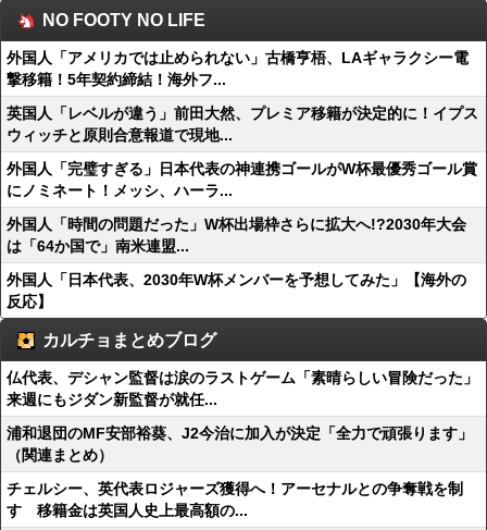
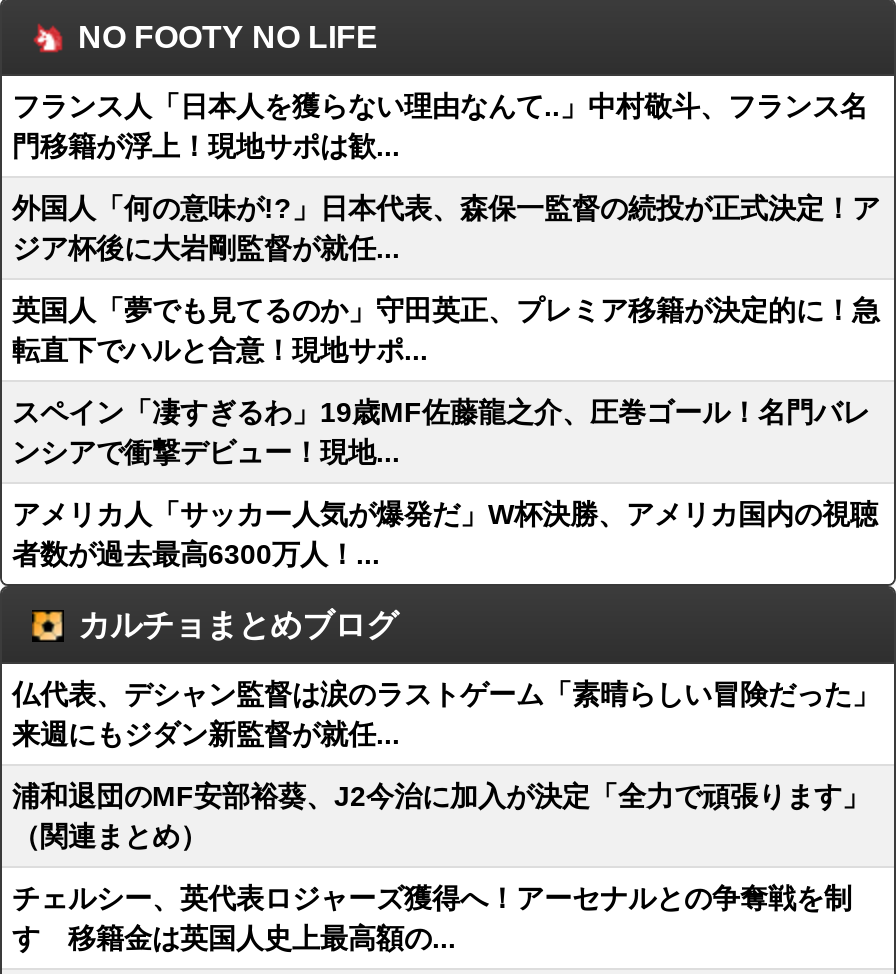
- 外国人「アメリカでは止められない」古橋亨梧、LAギャラクシー電
- 撃移籍！5年契約締結！海外フ...
+ フランス人「日本人を獲らない理由なんて..」中村敬斗、フランス名
+ 門移籍が浮上！現地サポは歓...

- 英国人「レベルが違う」前田大然、プレミア移籍が決定的に！イプス
- ウィッチと原則合意報道で現地...
+ 外国人「何の意味が!?」日本代表、森保一監督の続投が正式決定！ア
+ ジア杯後に大岩剛監督が就任...

- 外国人「完璧すぎる」日本代表の神連携ゴールがW杯最優秀ゴール賞
- にノミネート！メッシ、ハーラ...
+ 英国人「夢でも見てるのか」守田英正、プレミア移籍が決定的に！急
+ 転直下でハルと合意！現地サポ...

- 外国人「時間の問題だった」W杯出場枠さらに拡大へ!?2030年大会
- は「64か国で」南米連盟...
+ スペイン「凄すぎるわ」19歳MF佐藤龍之介、圧巻ゴール！名門バレ
+ ンシアで衝撃デビュー！現地...

- 外国人「日本代表、2030年W杯メンバーを予想してみた」【海外の
- 反応】
+ アメリカ人「サッカー人気が爆発だ」W杯決勝、アメリカ国内の視聴
+ 者数が過去最高6300万人！...
